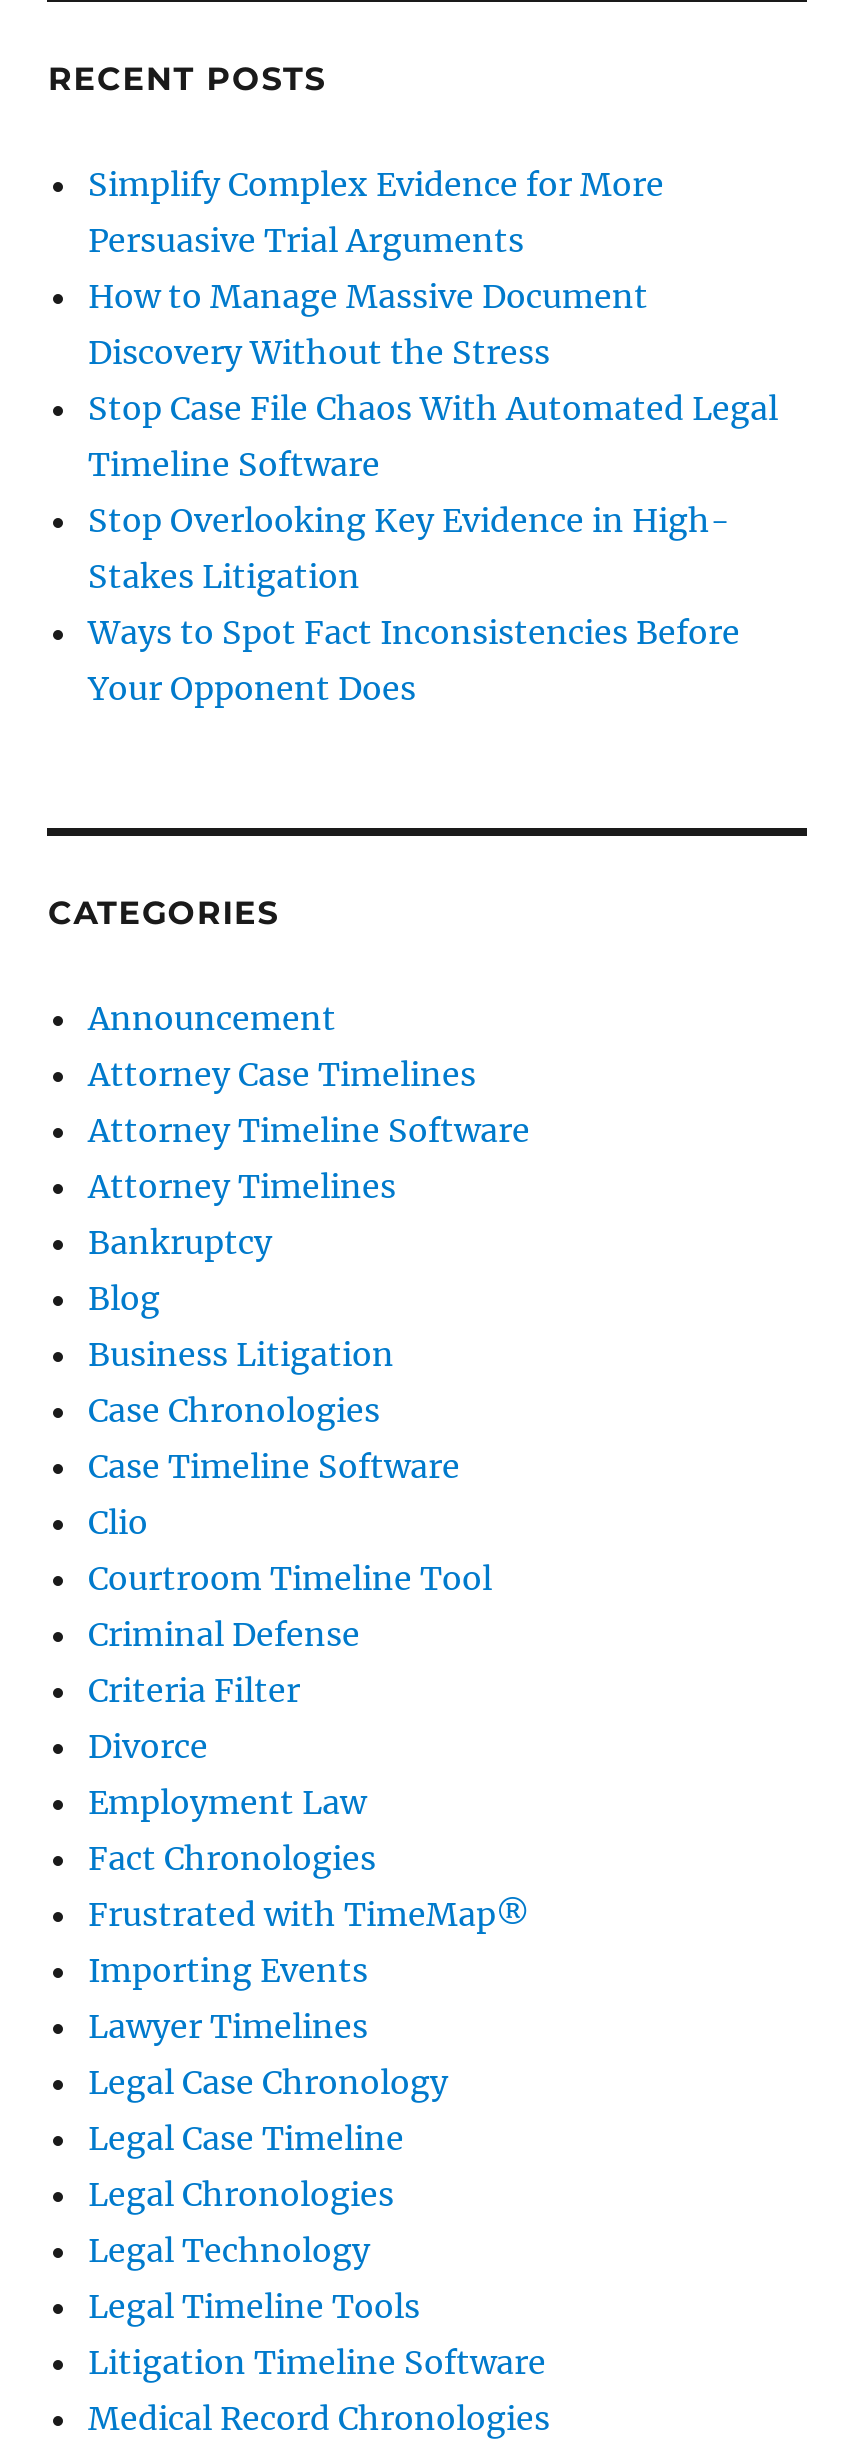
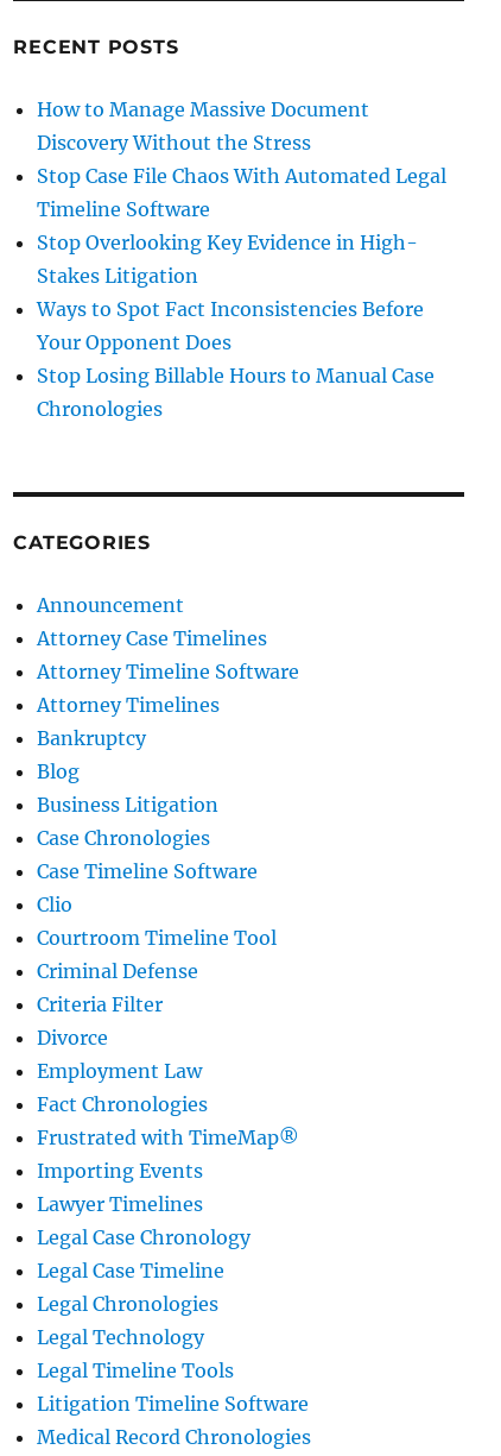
- Simplify Complex Evidence for More
- Persuasive Trial Arguments

moved up: How to Manage Massive Document | Discovery Without the Stress | Stop Case File Chaos With Automated Legal | Timeline Software | Stop Overlooking Key Evidence in High- | Stakes Litigation | Ways to Spot Fact Inconsistencies Before | Your Opponent Does

+ Stop Losing Billable Hours to Manual Case
+ Chronologies
